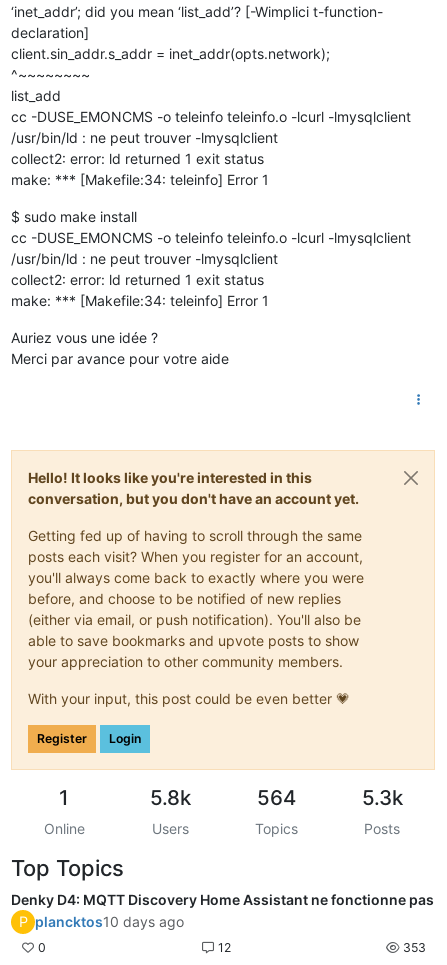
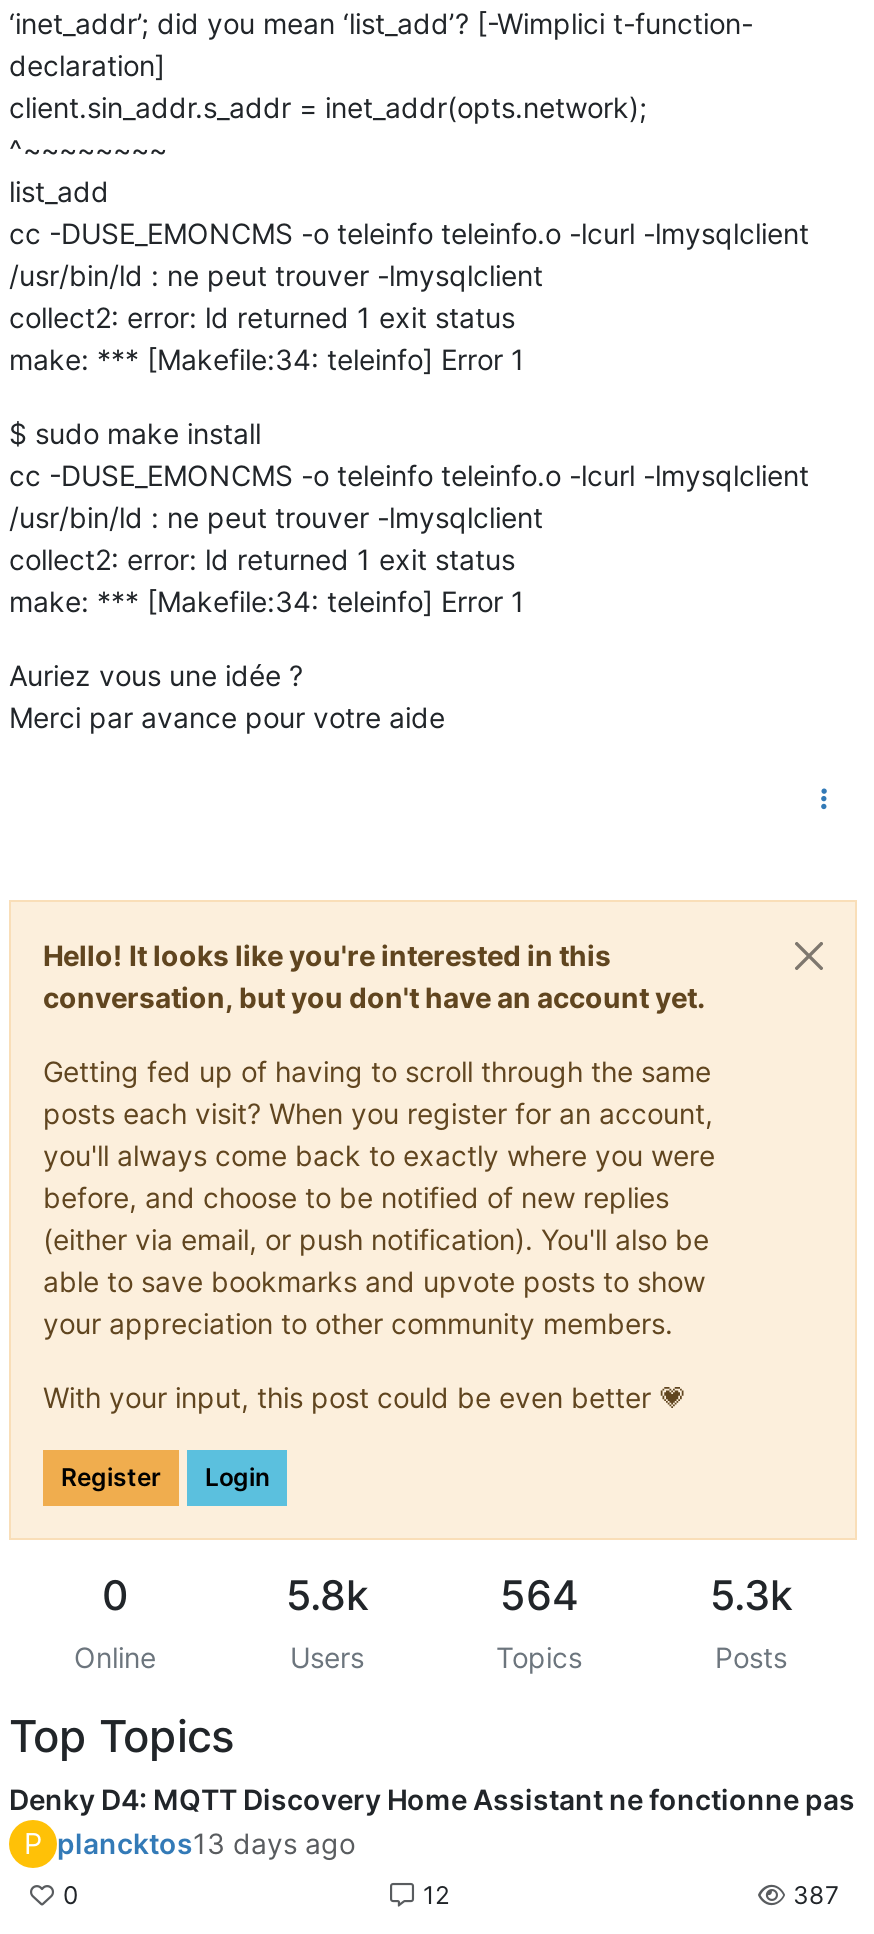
- 1
+ 0

- P plancktos10 days ago
+ P plancktos13 days ago

- 353
+ 387
